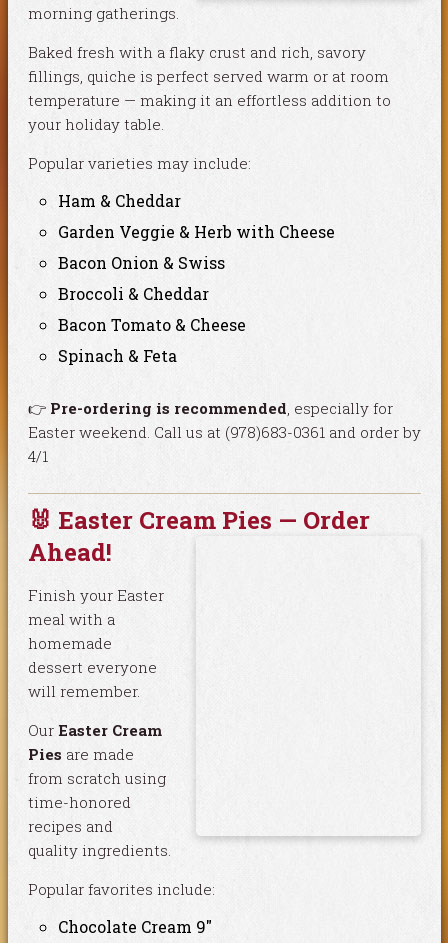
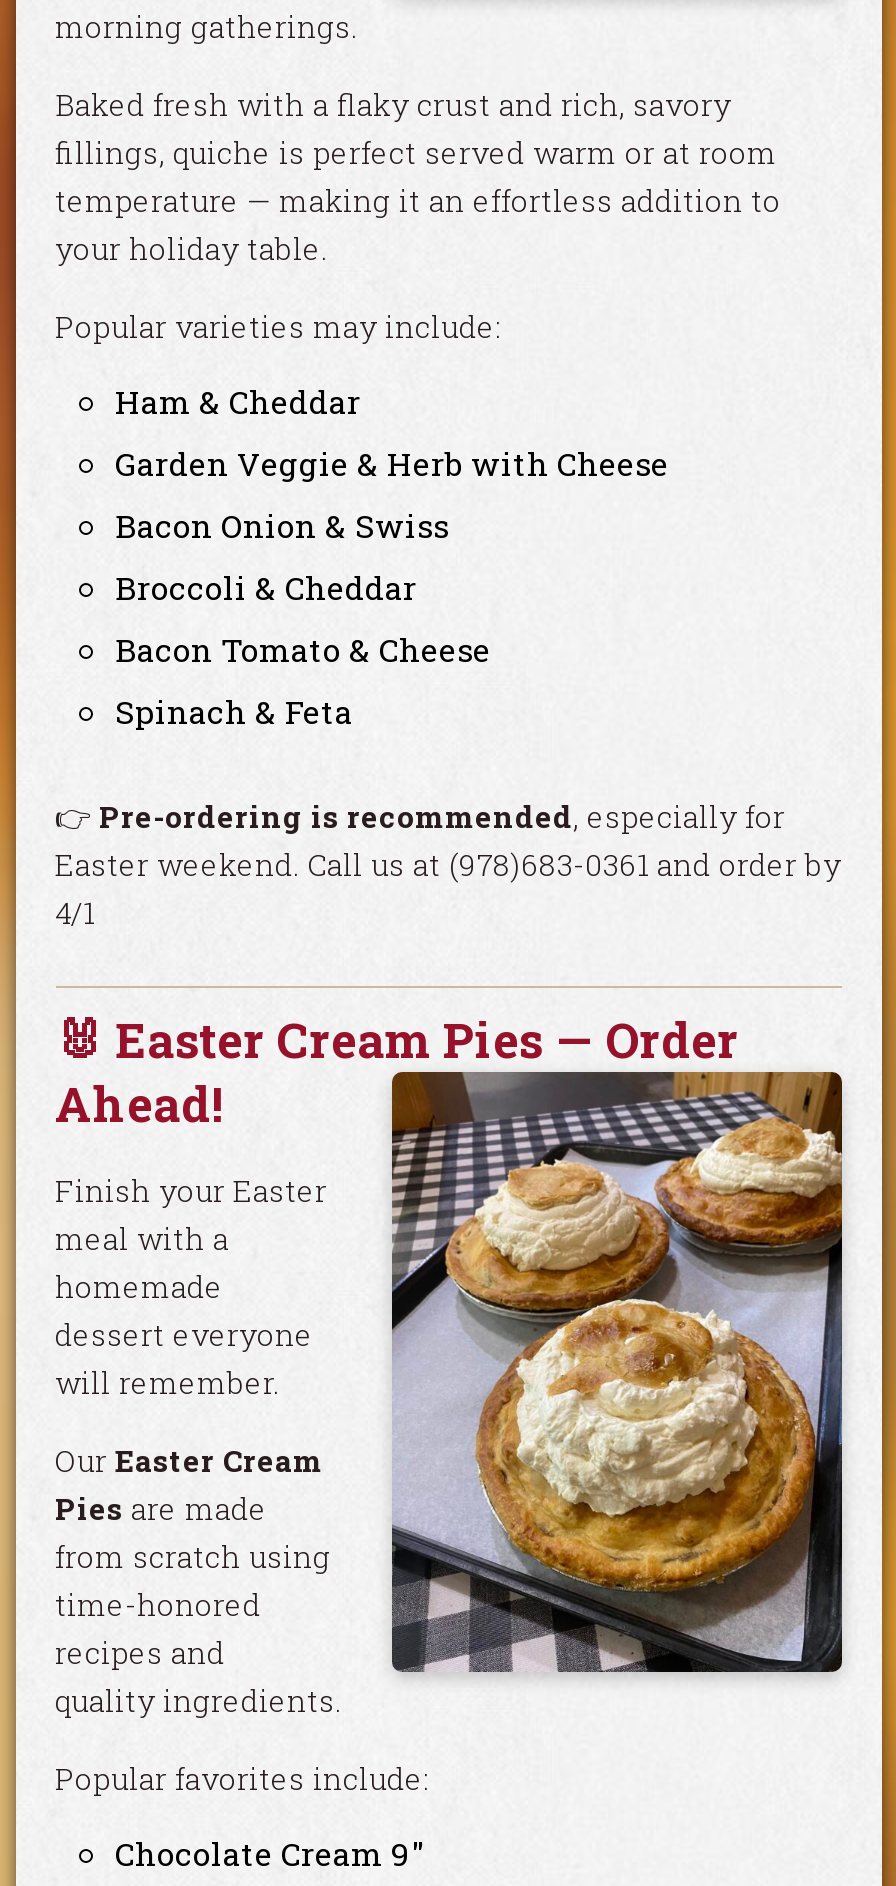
+ [image]
